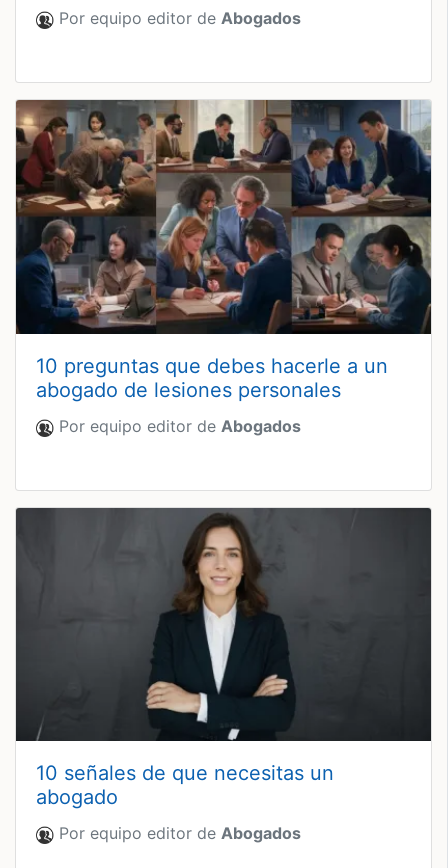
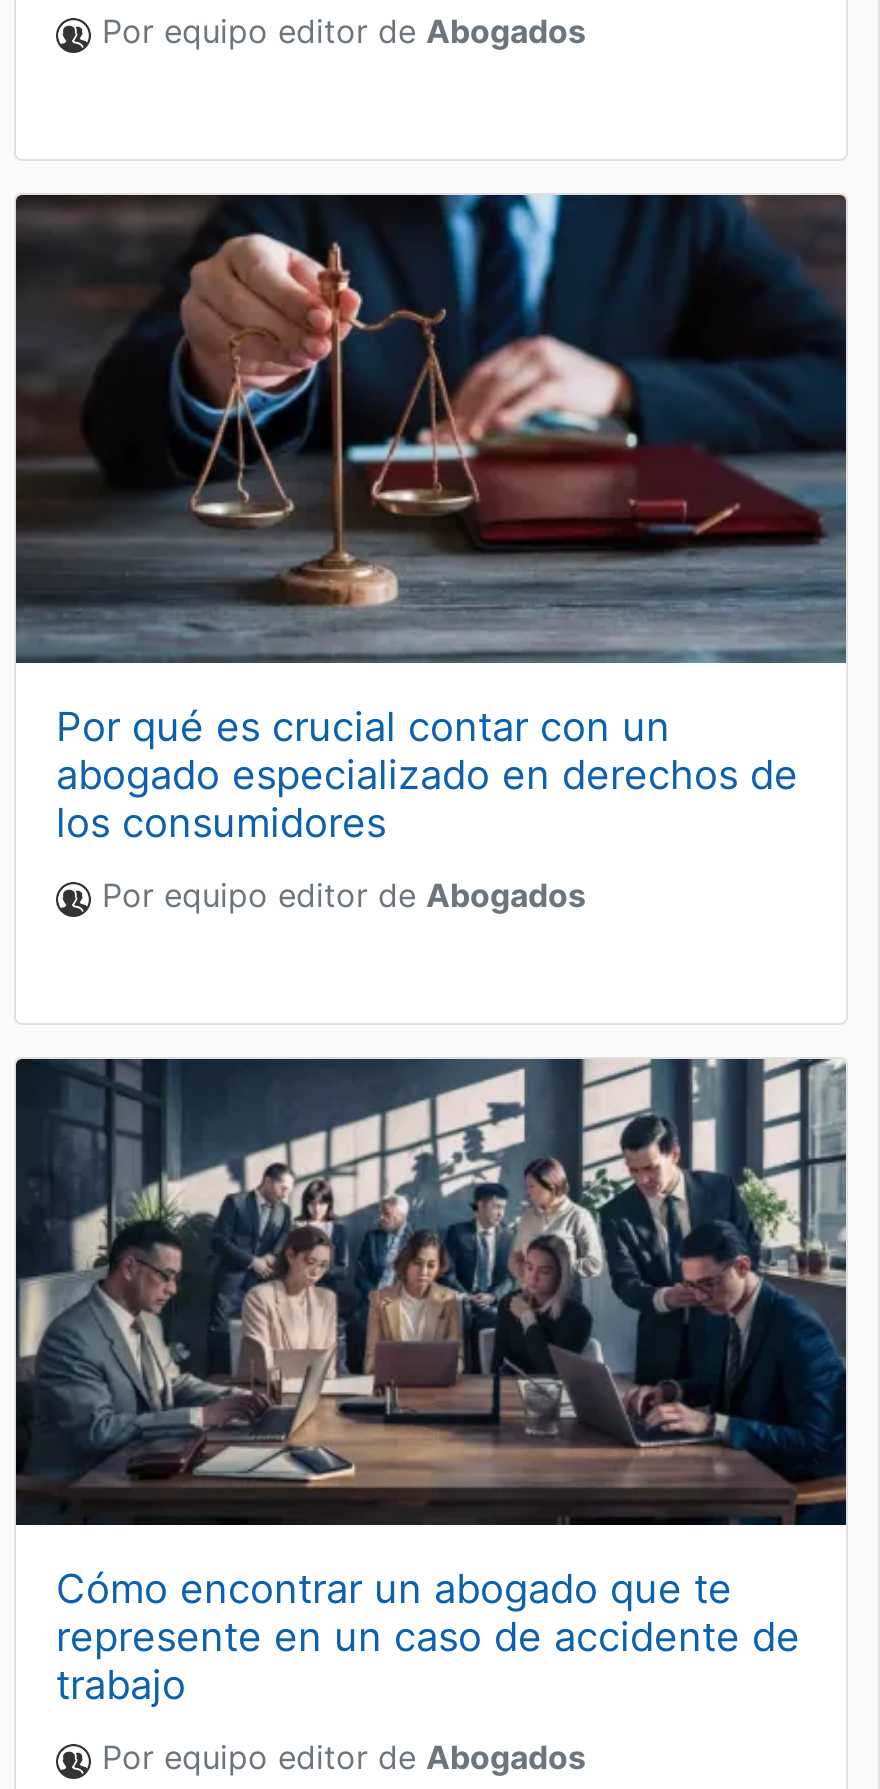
- [image]
- 10 preguntas que debes hacerle a un
- abogado de lesiones personales
+ [image]
+ Por qué es crucial contar con un
+ abogado especializado en derechos de
+ los consumidores

- [image]
- 10 señales de que necesitas un
- abogado
+ [image]
+ Cómo encontrar un abogado que te
+ represente en un caso de accidente de
+ trabajo
